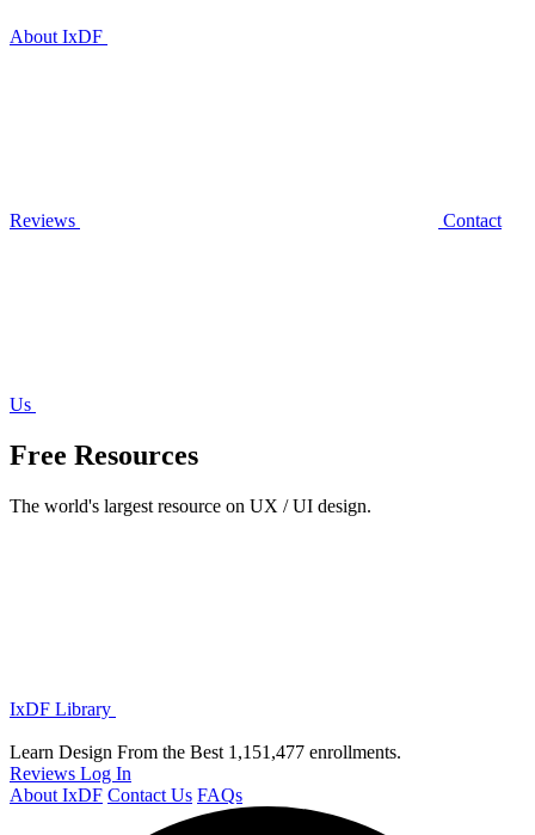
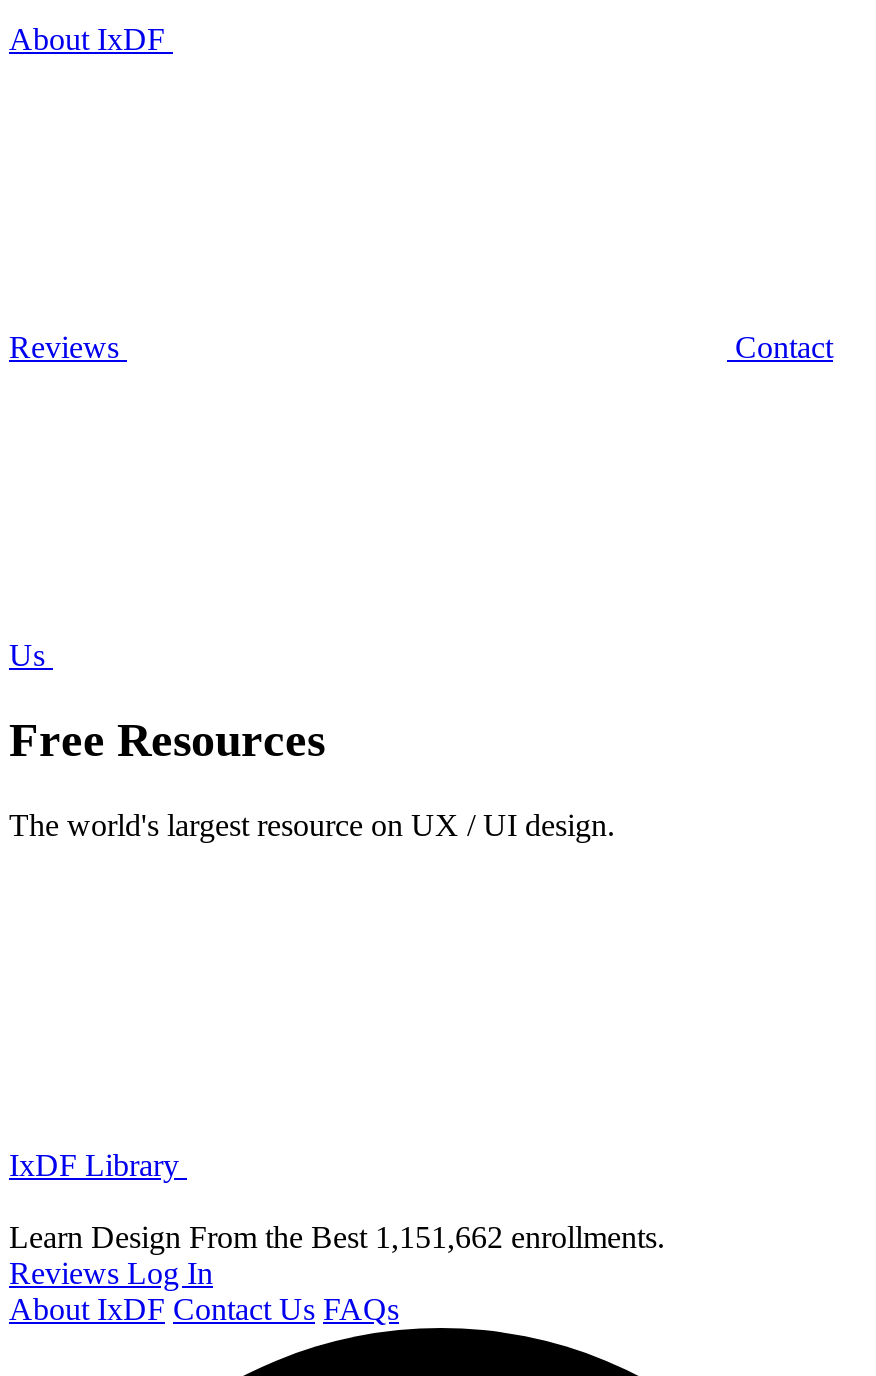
- Learn Design From the Best 1,151,477 enrollments.
+ Learn Design From the Best 1,151,662 enrollments.
